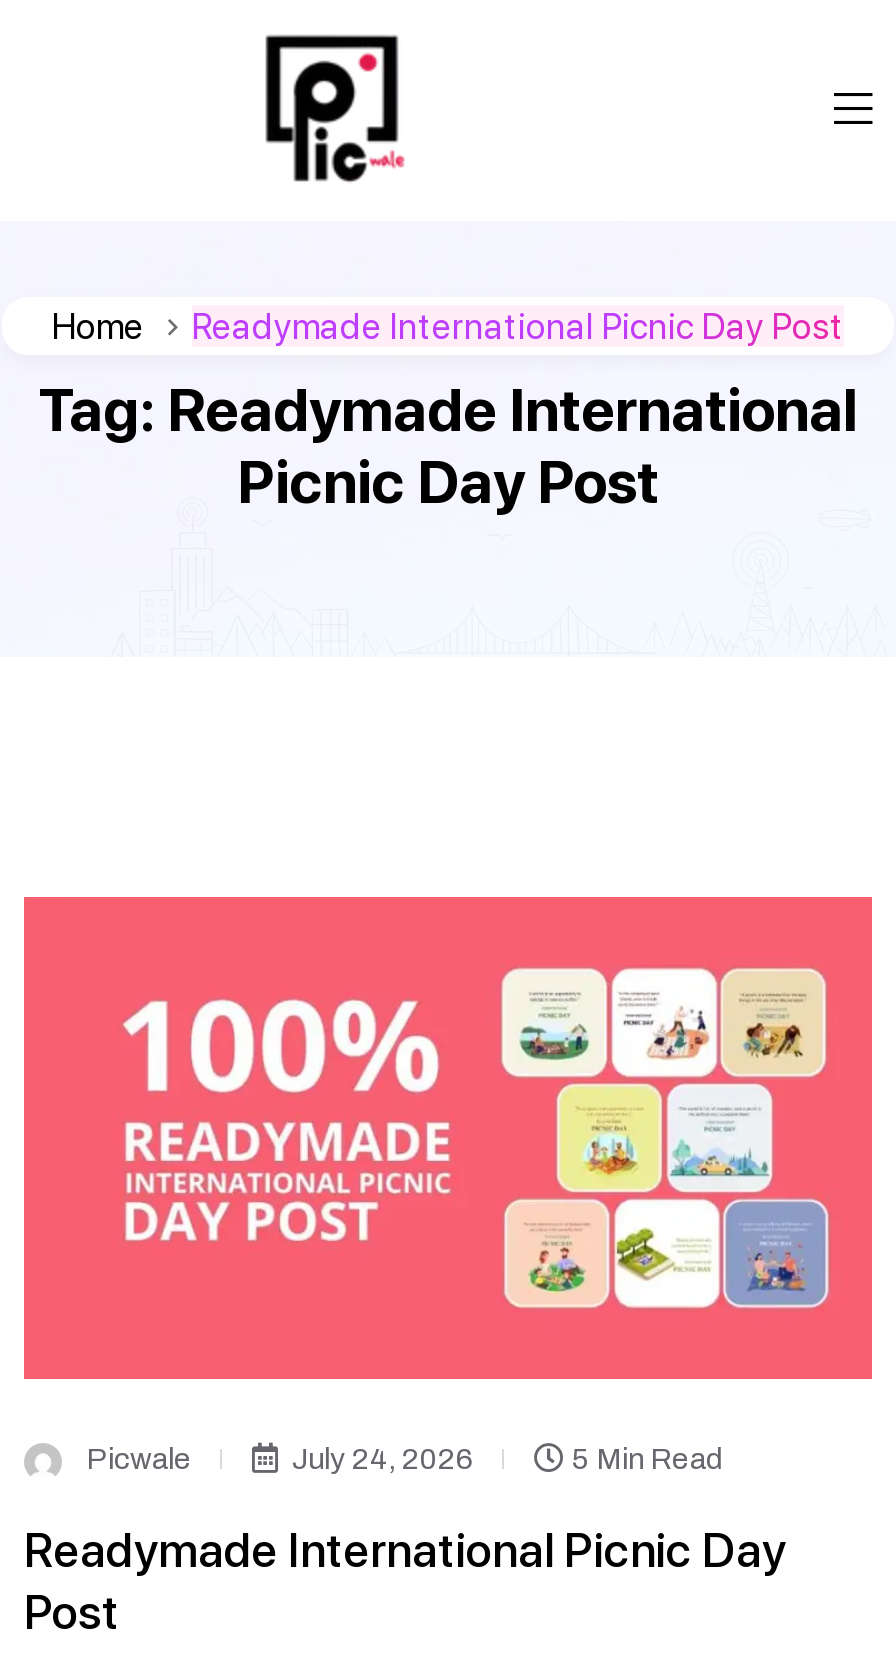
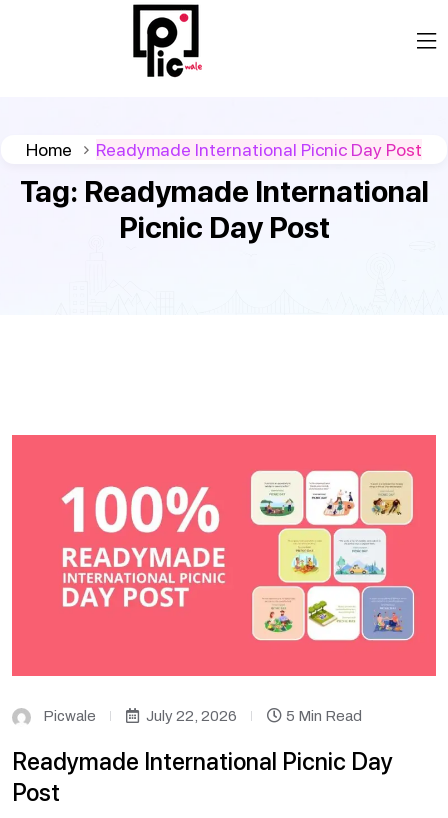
- July 24, 2026
+ July 22, 2026
